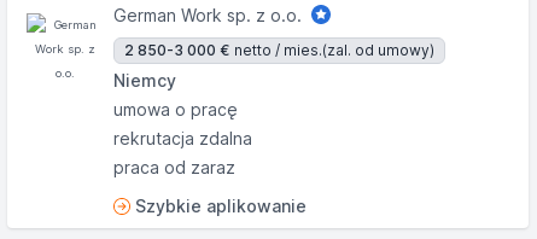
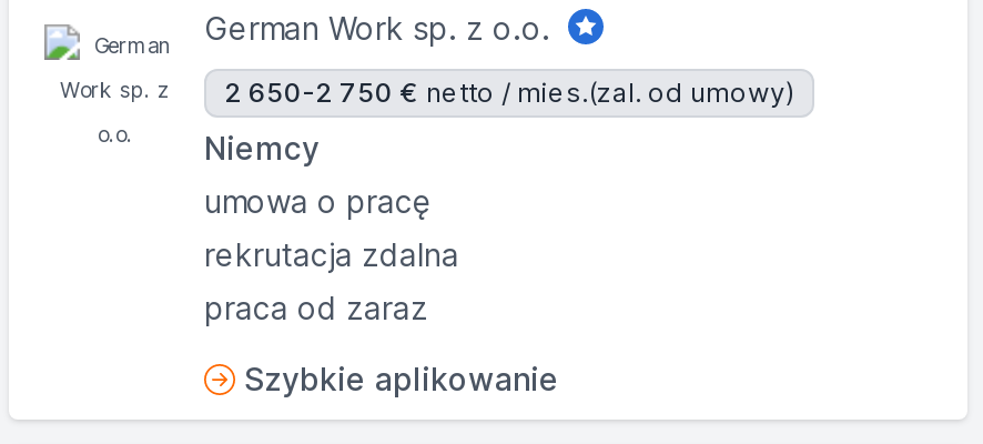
- 2 850-3 000 € netto / mies.(zal. od umowy)
+ 2 650-2 750 € netto / mies.(zal. od umowy)
